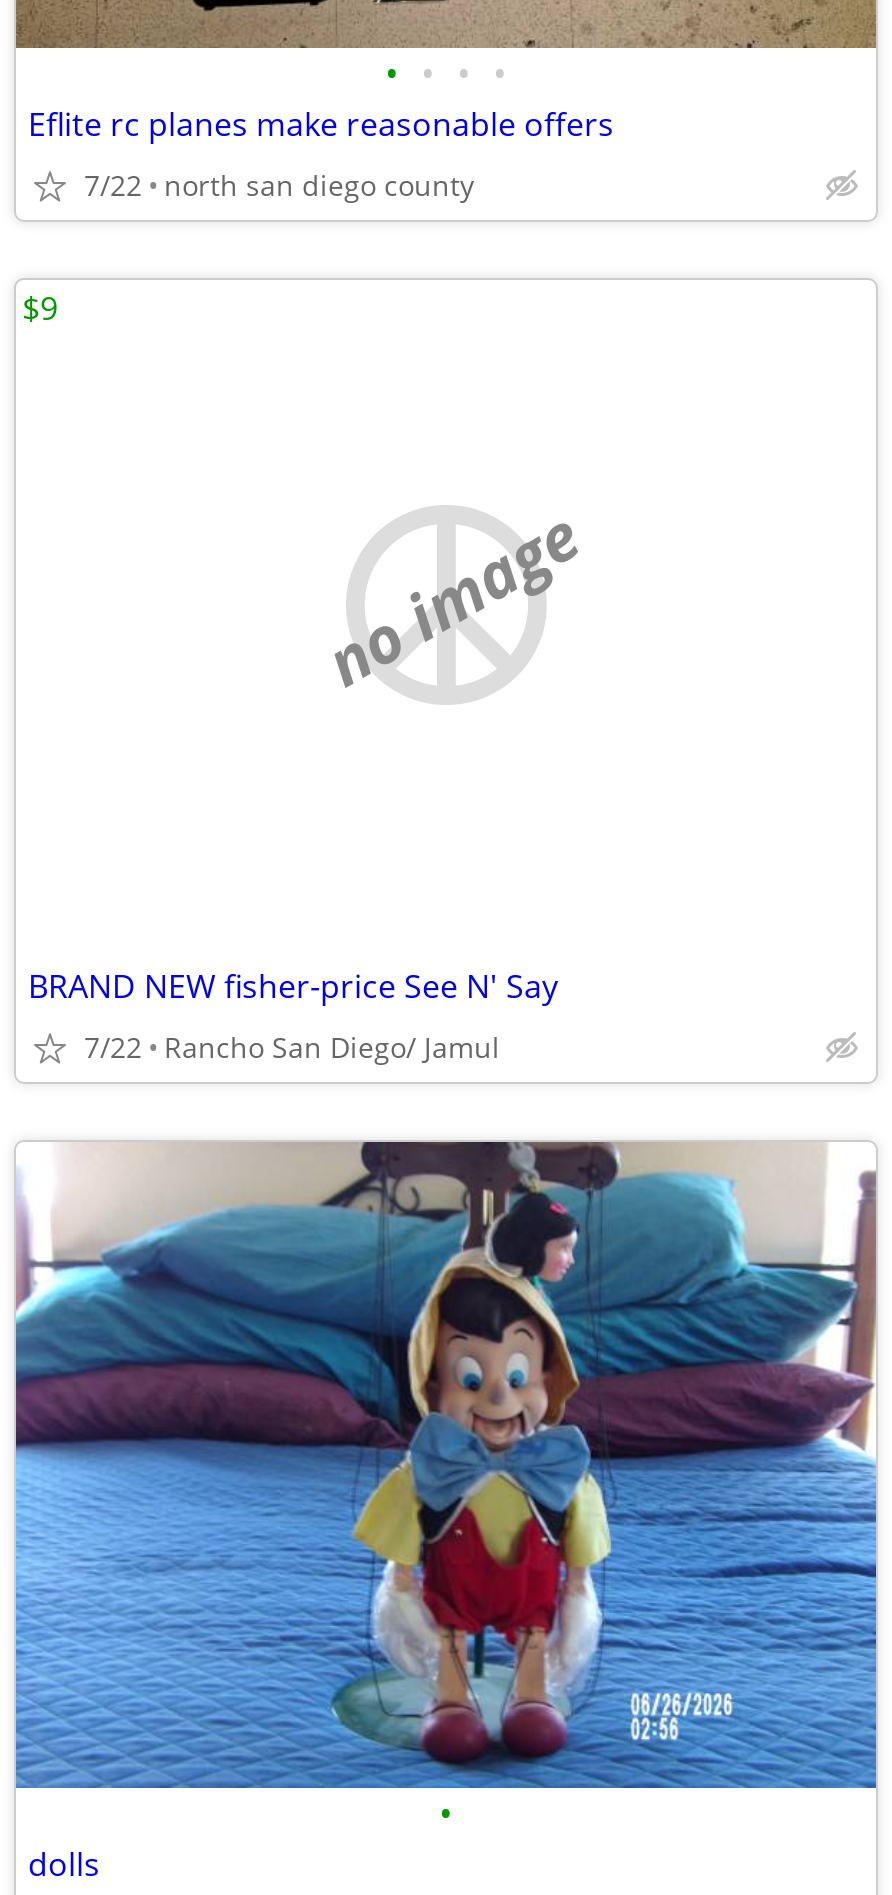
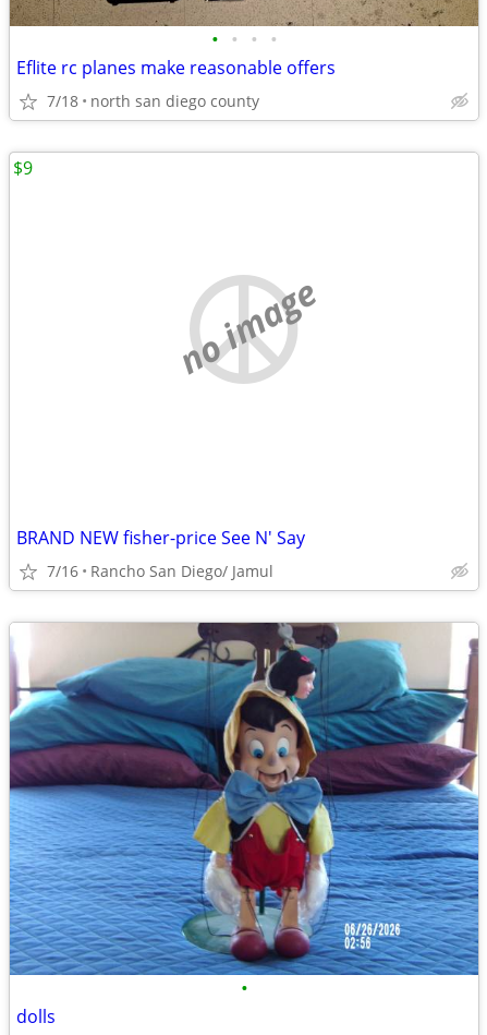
- 7/22 north san diego county
+ 7/18 north san diego county

- 7/22 Rancho San Diego/ Jamul
+ 7/16 Rancho San Diego/ Jamul
